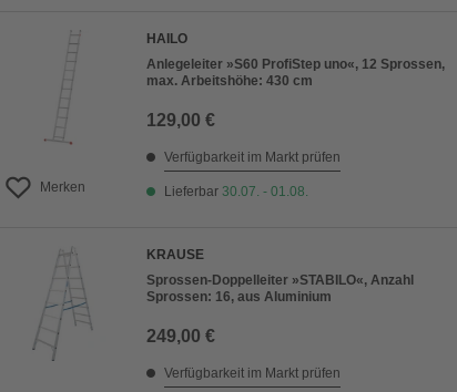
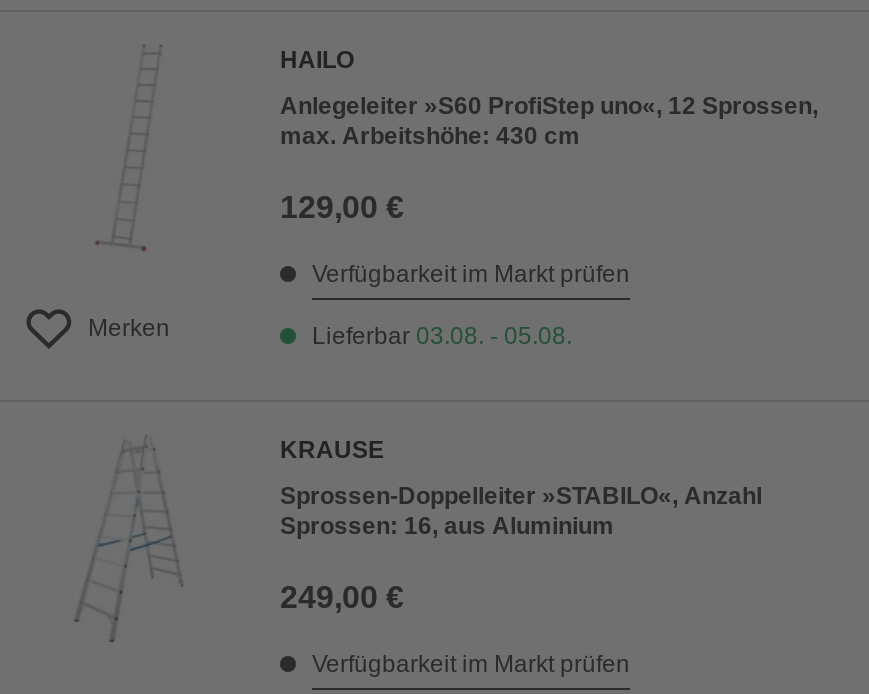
- Lieferbar 30.07. - 01.08.
+ Lieferbar 03.08. - 05.08.
